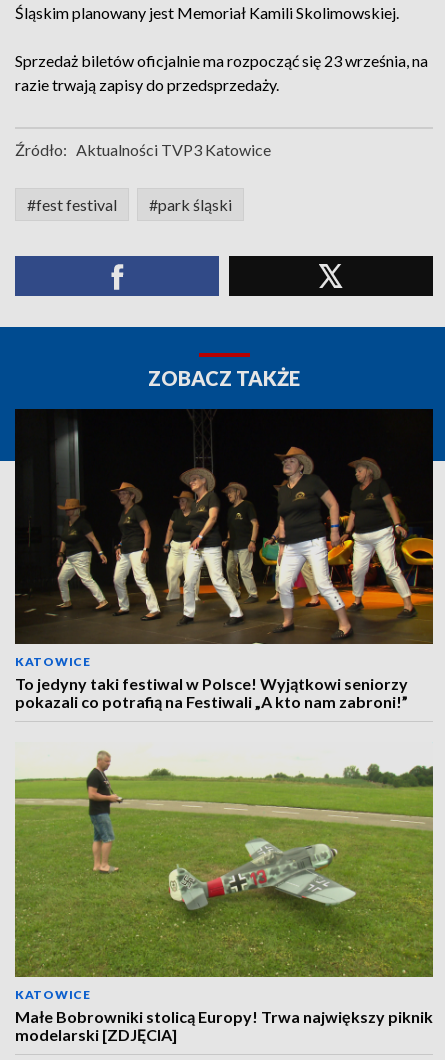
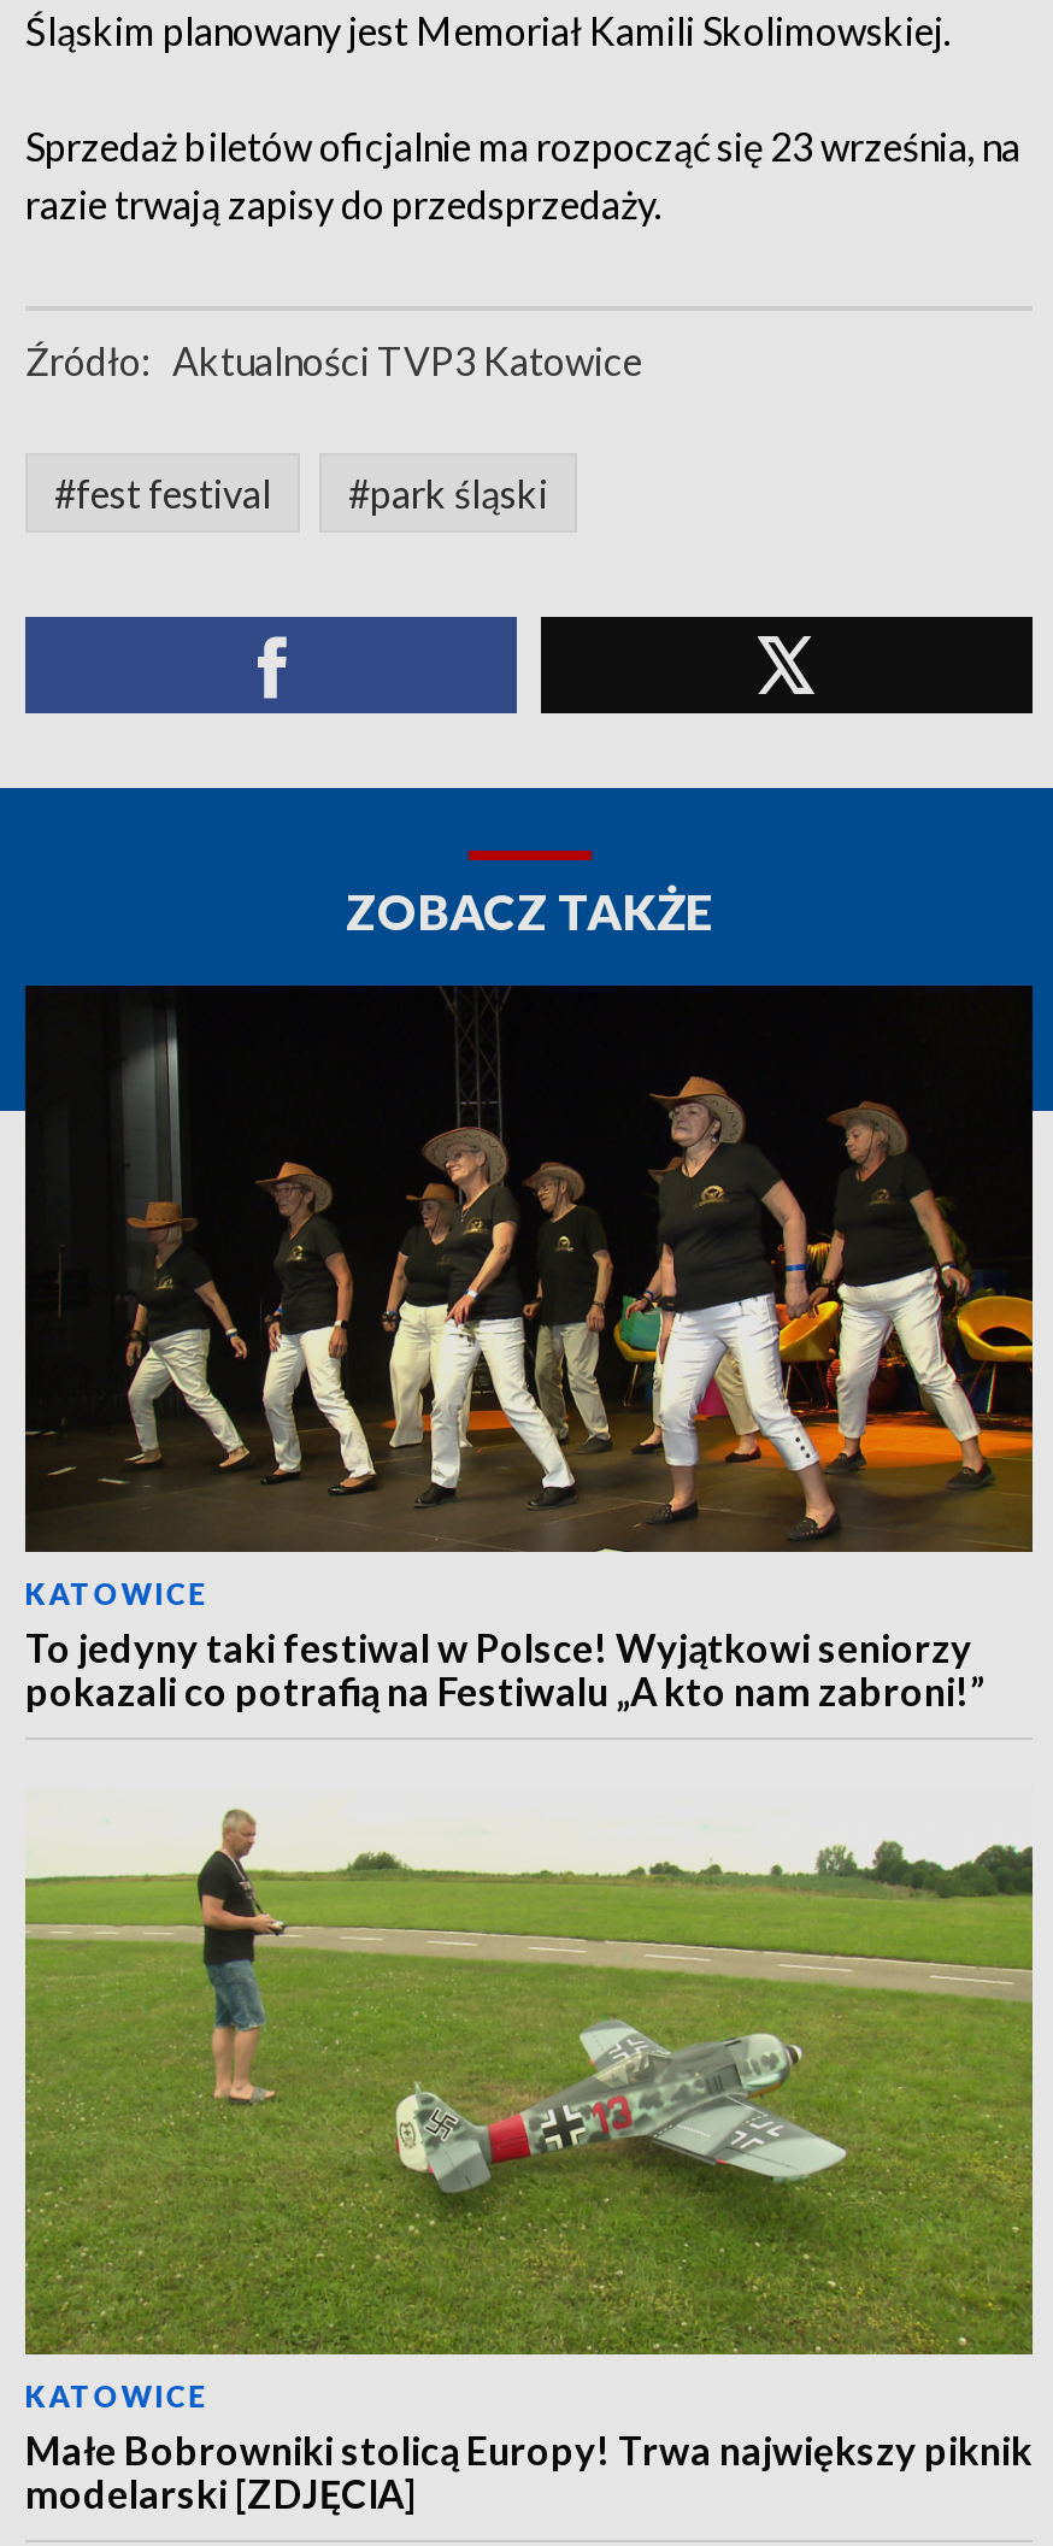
- pokazali co potrafią na Festiwali „A kto nam zabroni!”
+ pokazali co potrafią na Festiwalu „A kto nam zabroni!”
